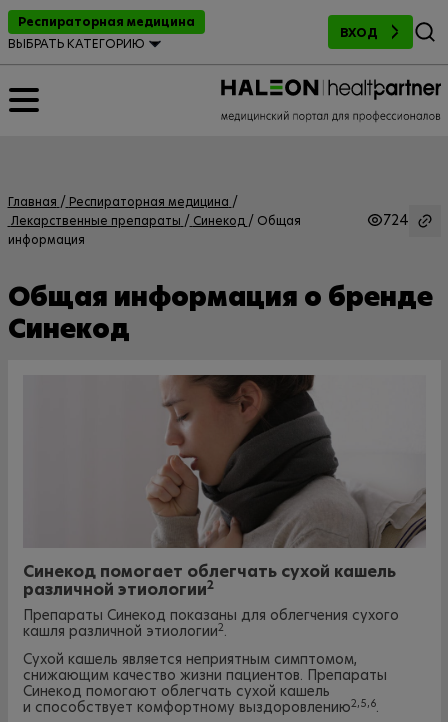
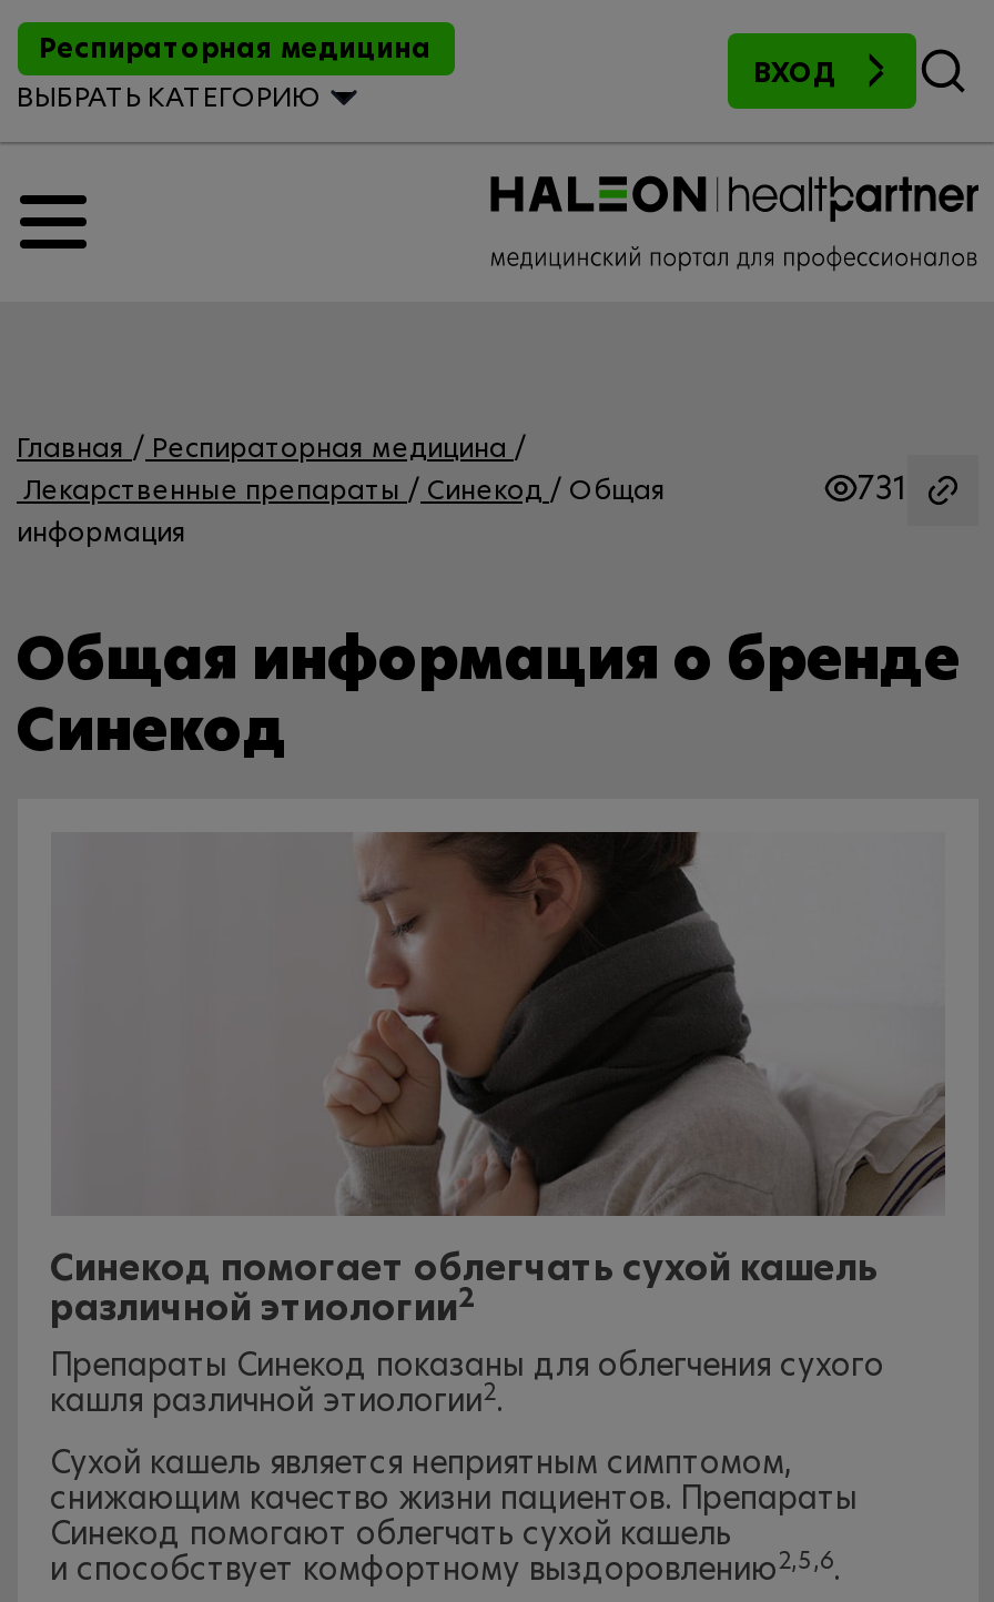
- 724
+ 731
